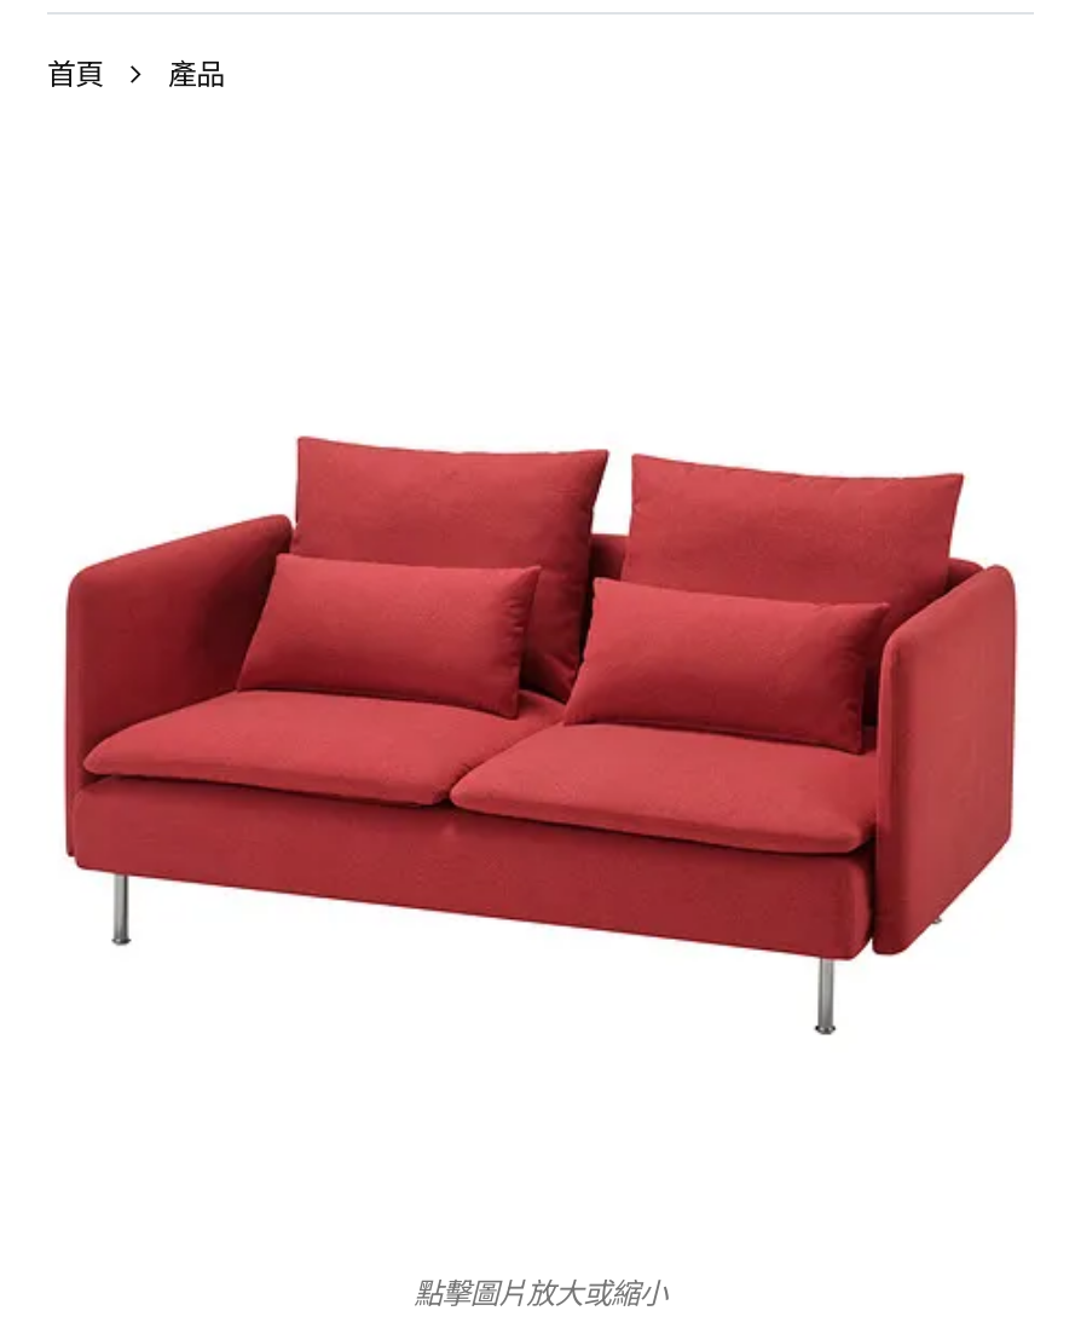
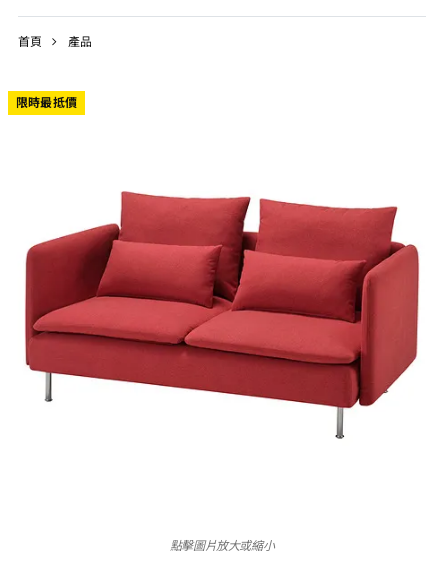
+ 限時最抵價
